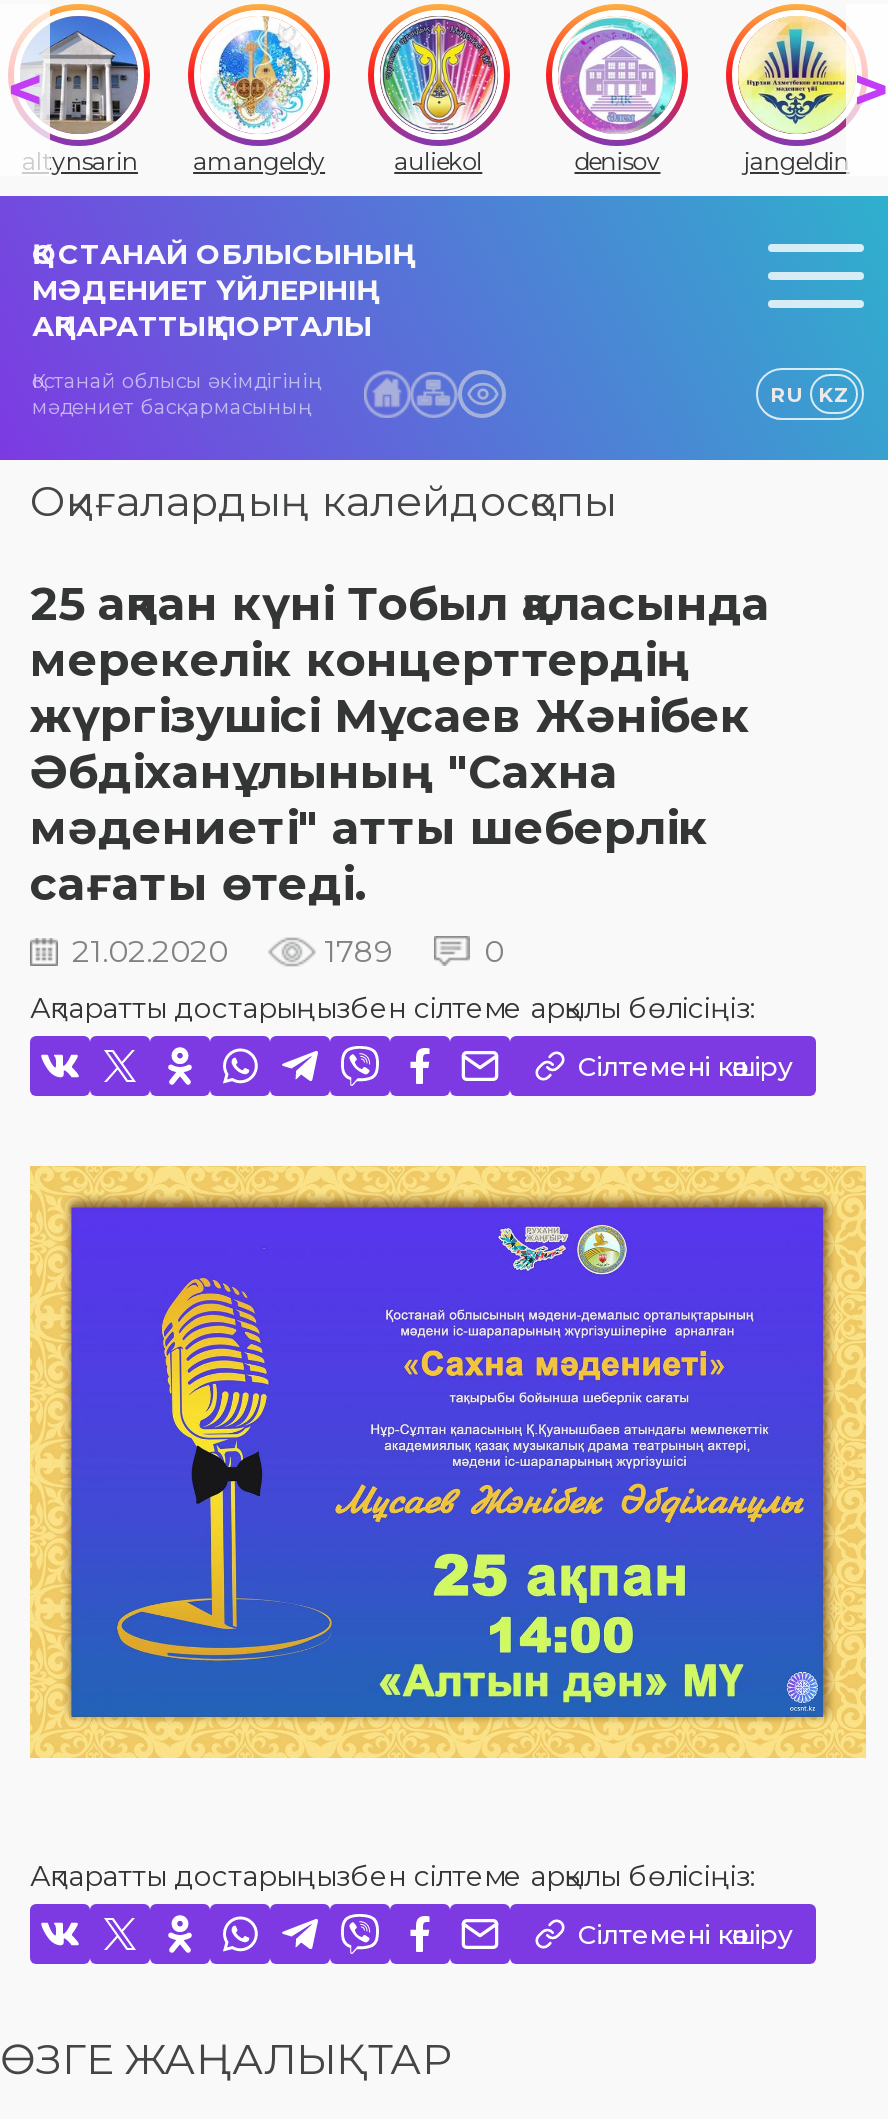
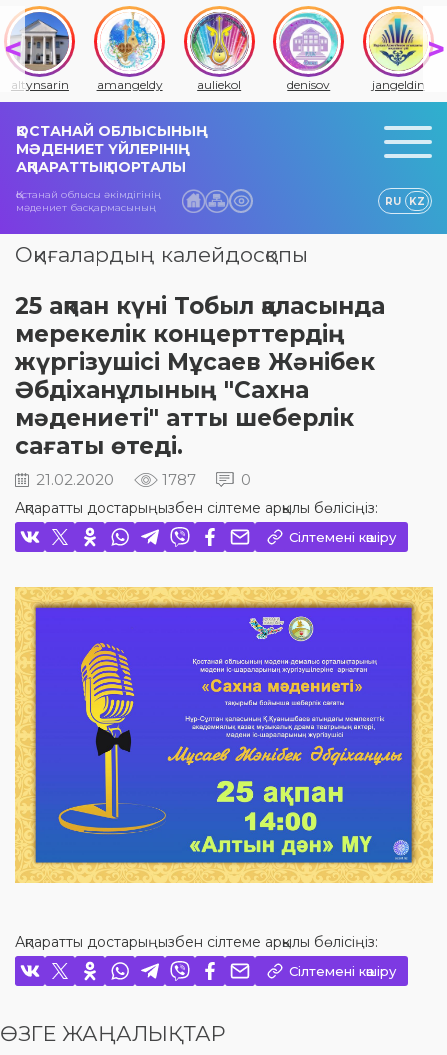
- 1789
+ 1787
